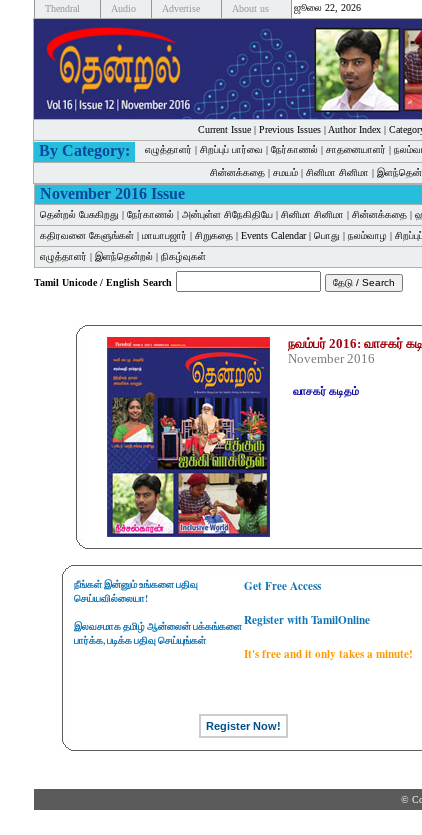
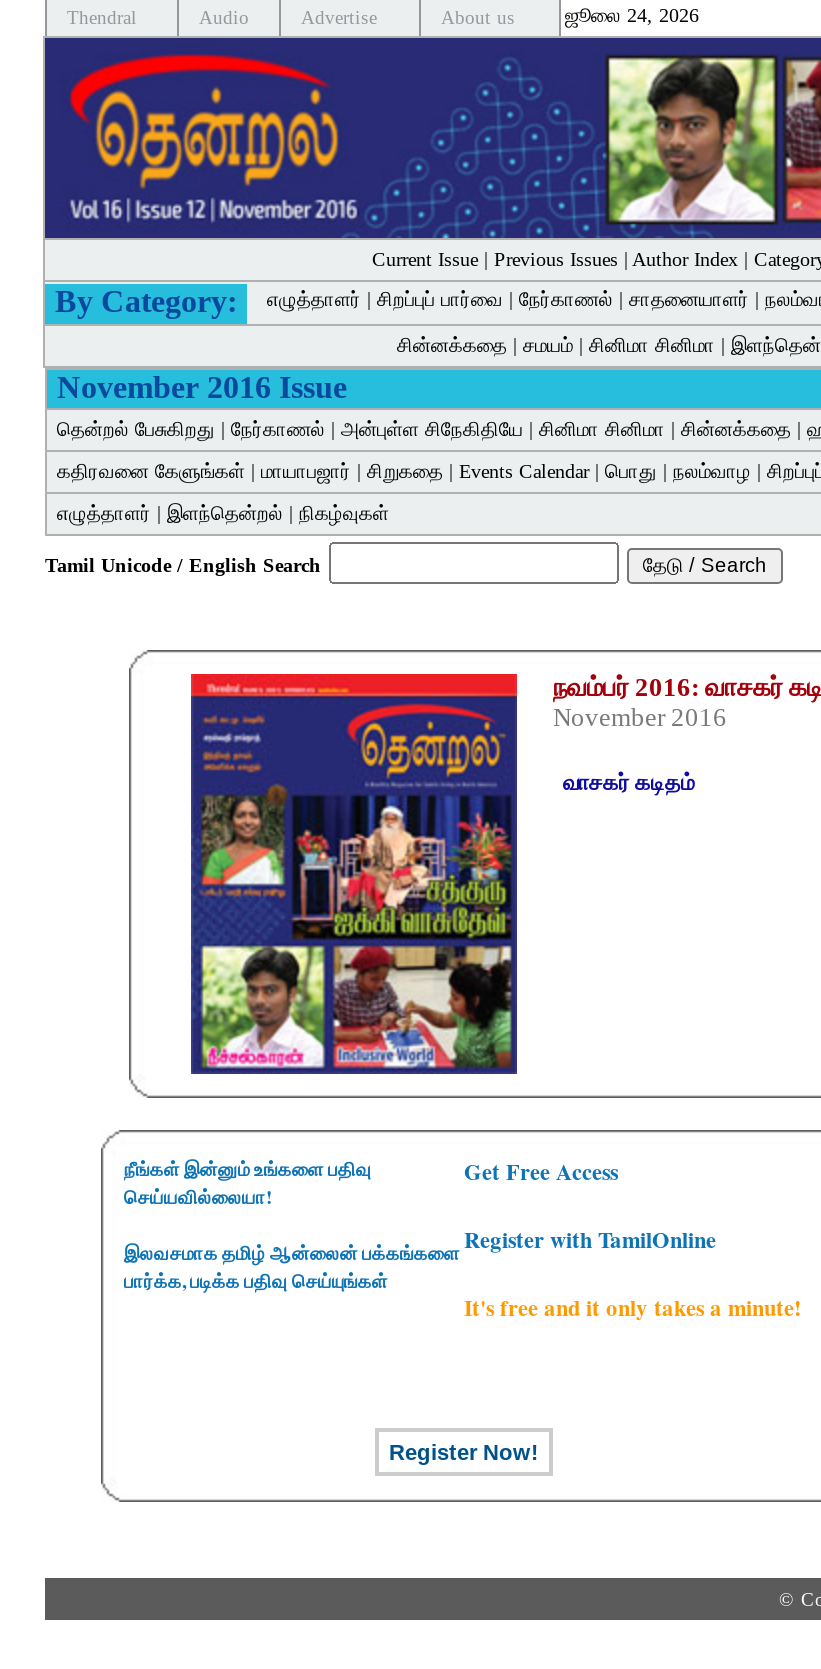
- ஜூலை 22, 2026
+ ஜூலை 24, 2026
